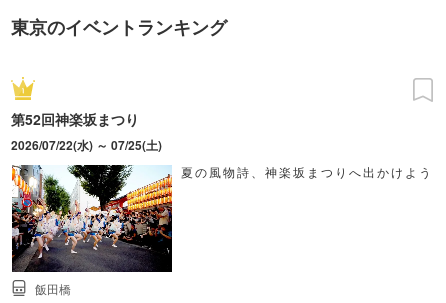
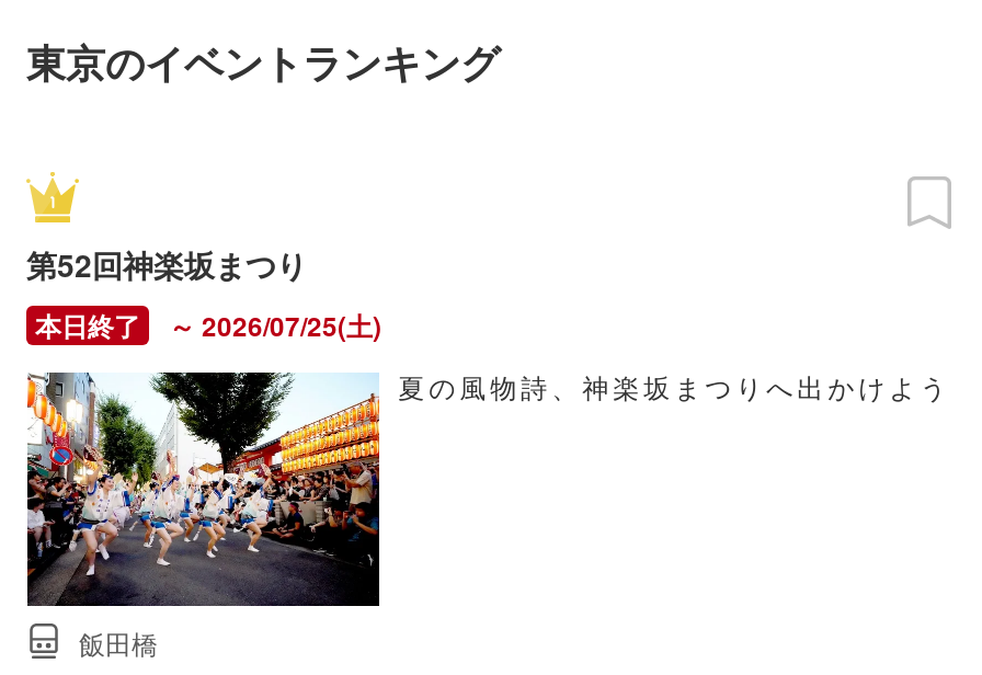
- 2026/07/22(水) ～ 07/25(土)
+ ～ 2026/07/25(土)
